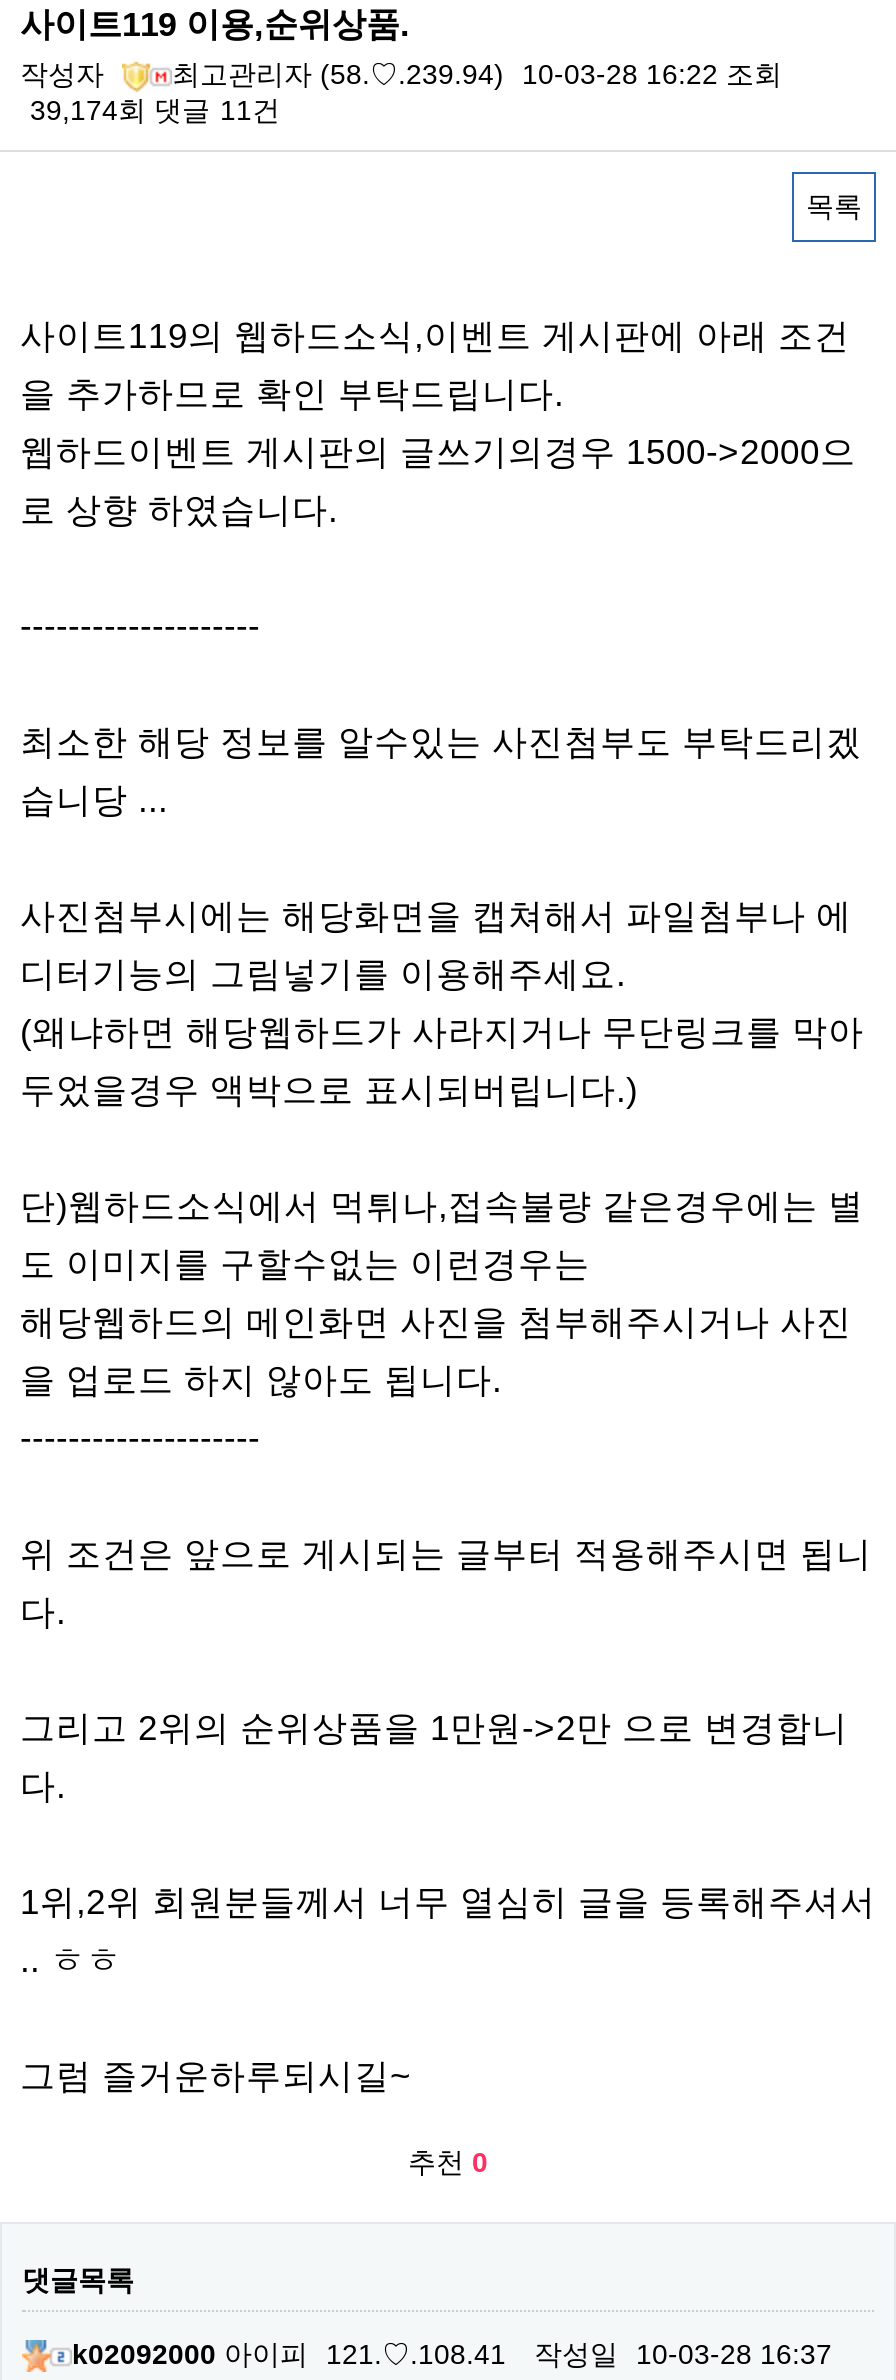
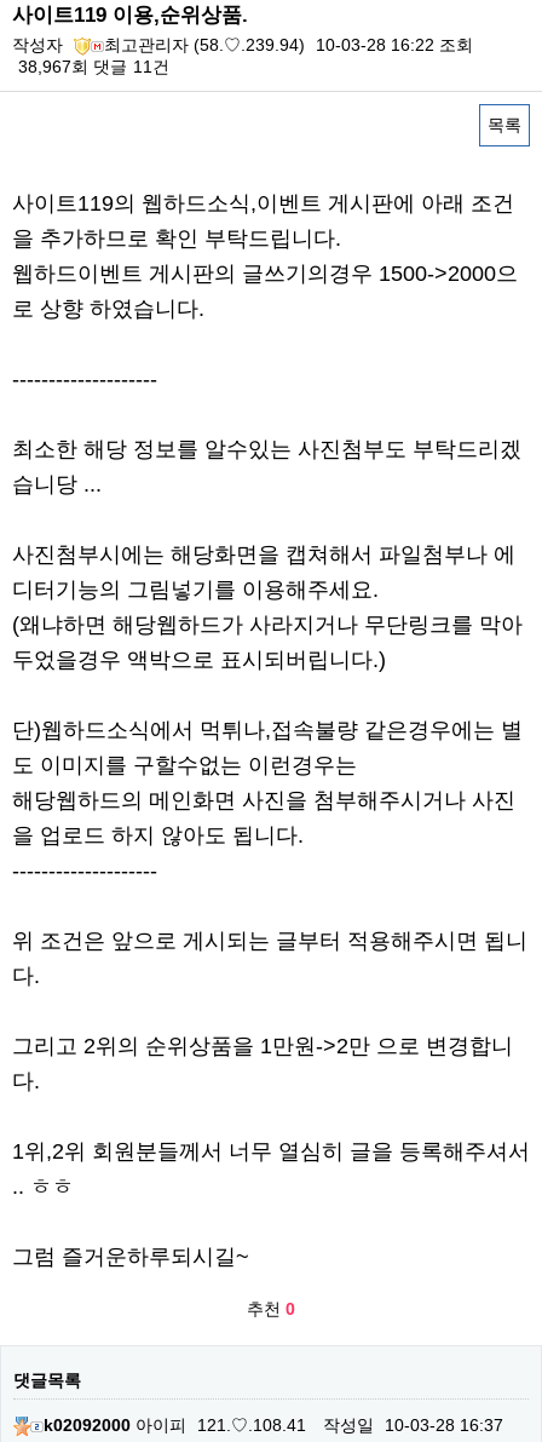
- 39,174회 댓글 11건
+ 38,967회 댓글 11건
